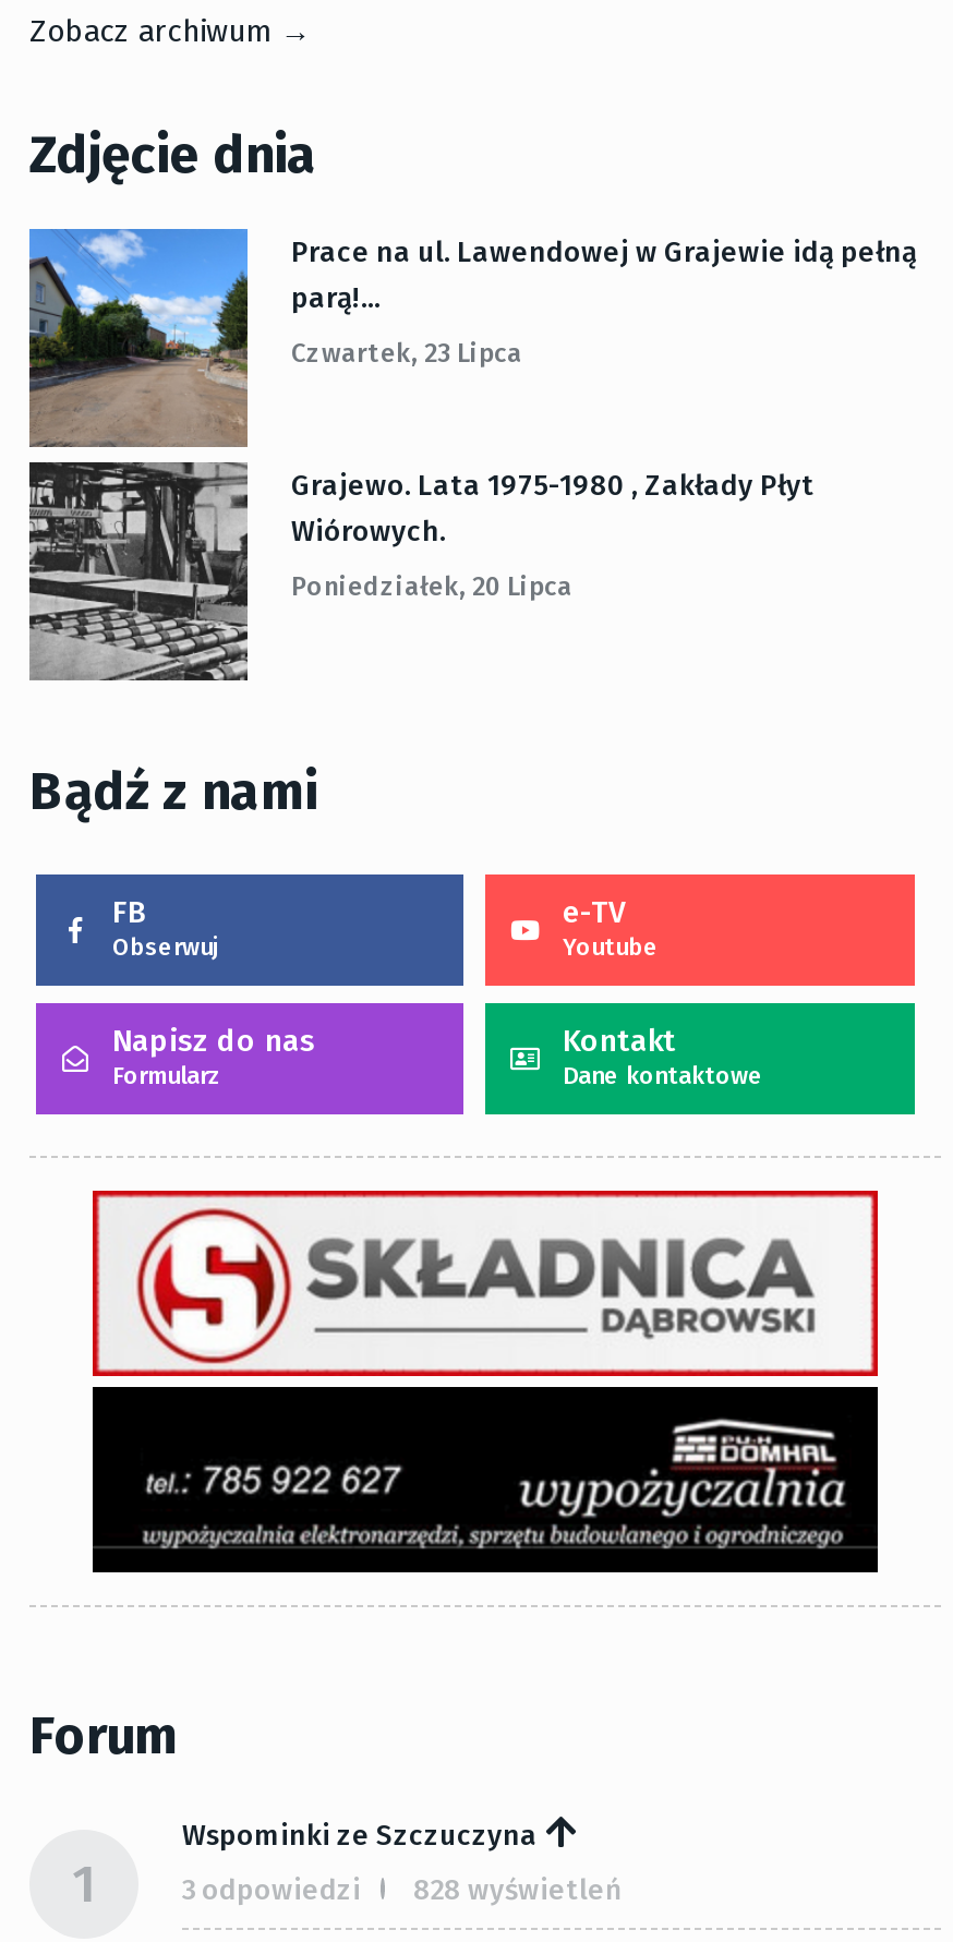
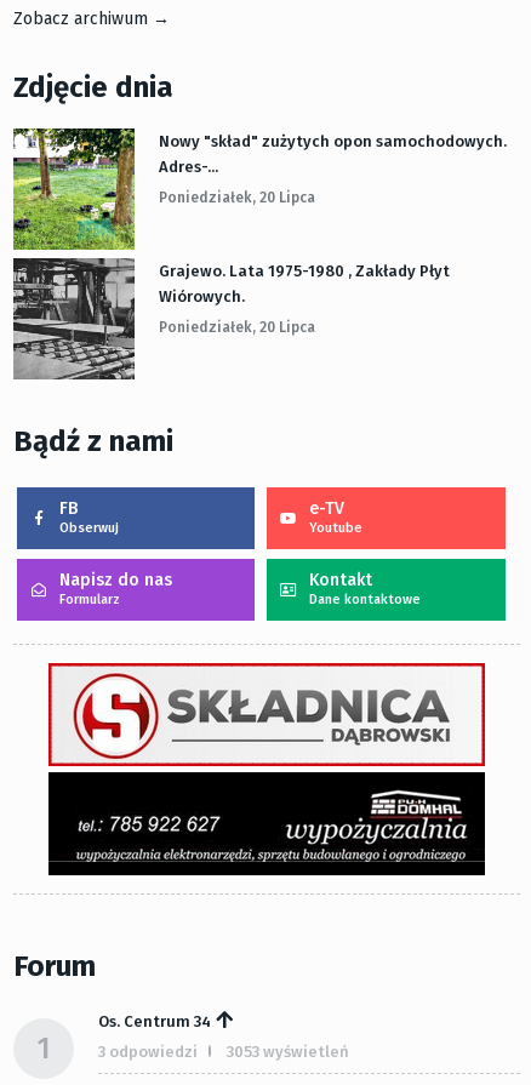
- [image]
- Prace na ul. Lawendowej w Grajewie idą pełną
- parą!...
+ [image]
+ Nowy "skład" zużytych opon samochodowych.
+ Adres-...

- Czwartek, 23 Lipca
+ Poniedziałek, 20 Lipca

- Wspominki ze Szczuczyna
+ Os. Centrum 34

- 3 odpowiedzi 828 wyświetleń
+ 3 odpowiedzi 3053 wyświetleń
